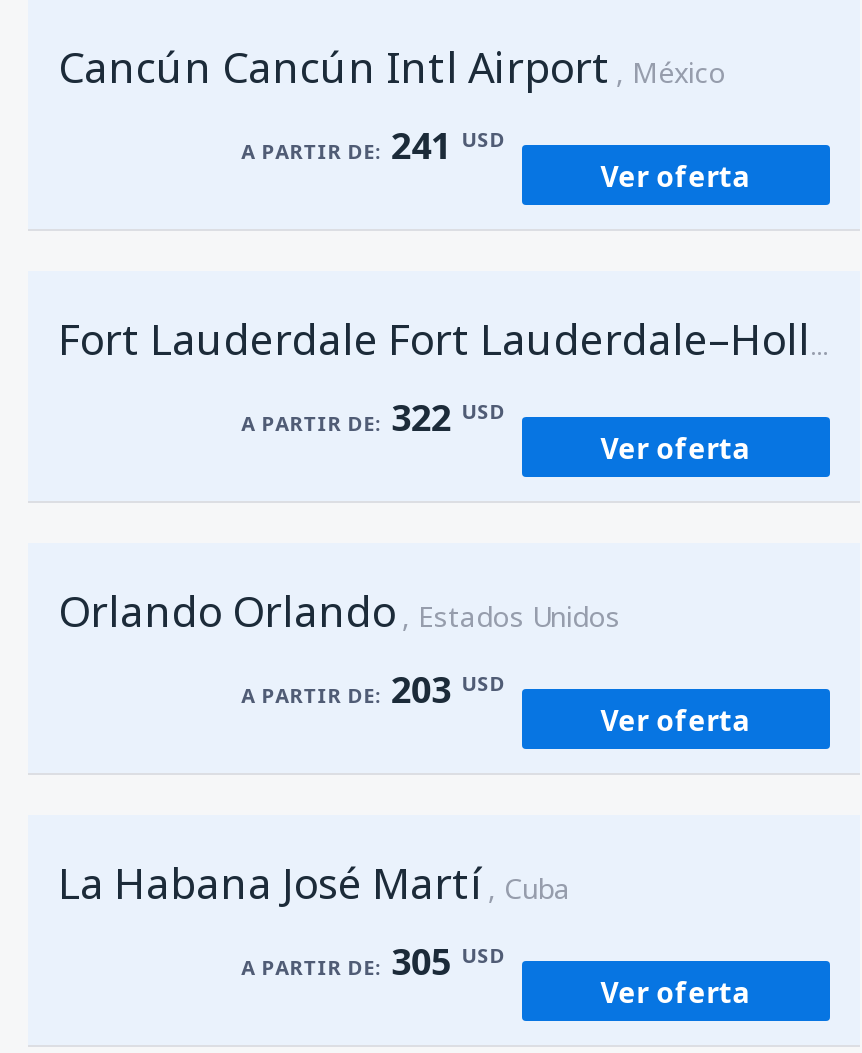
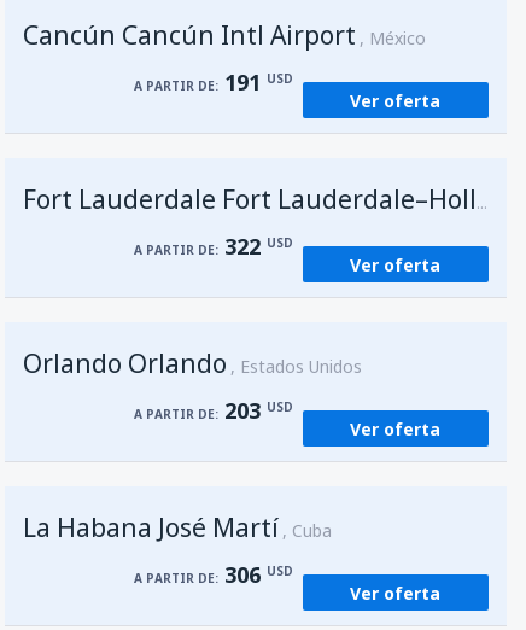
- A PARTIR DE: 241 USD
+ A PARTIR DE: 191 USD

- A PARTIR DE: 305 USD
+ A PARTIR DE: 306 USD
